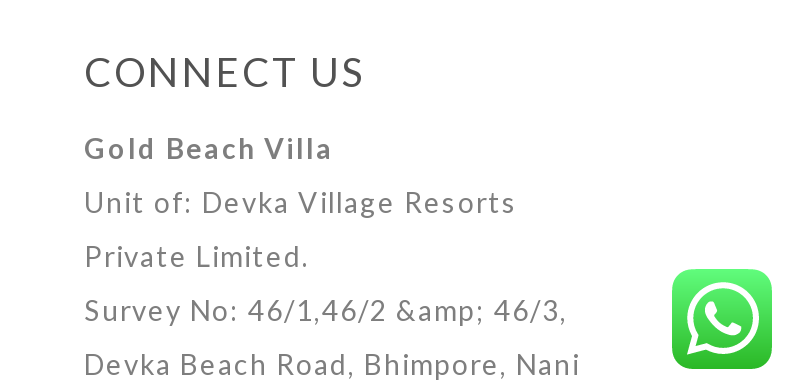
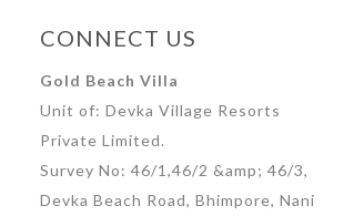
- [image]
